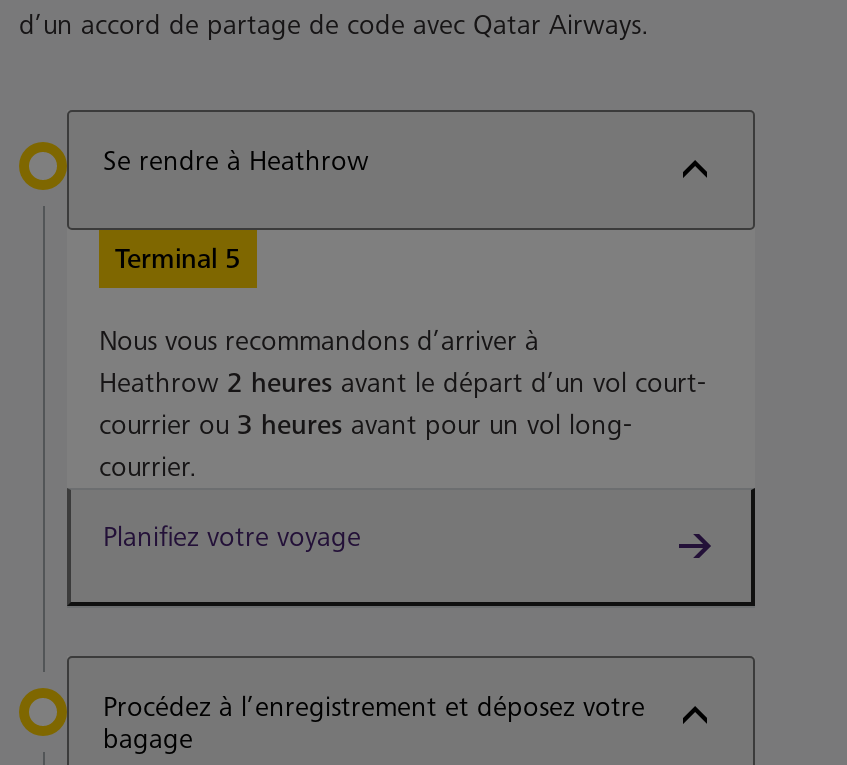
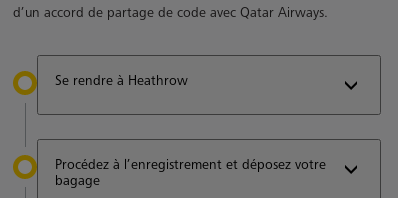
- Terminal 5
- Nous vous recommandons d’arriver à
- Heathrow 2 heures avant le départ d’un vol court-
- courrier ou 3 heures avant pour un vol long-
- courrier.
- Planifiez votre voyage
